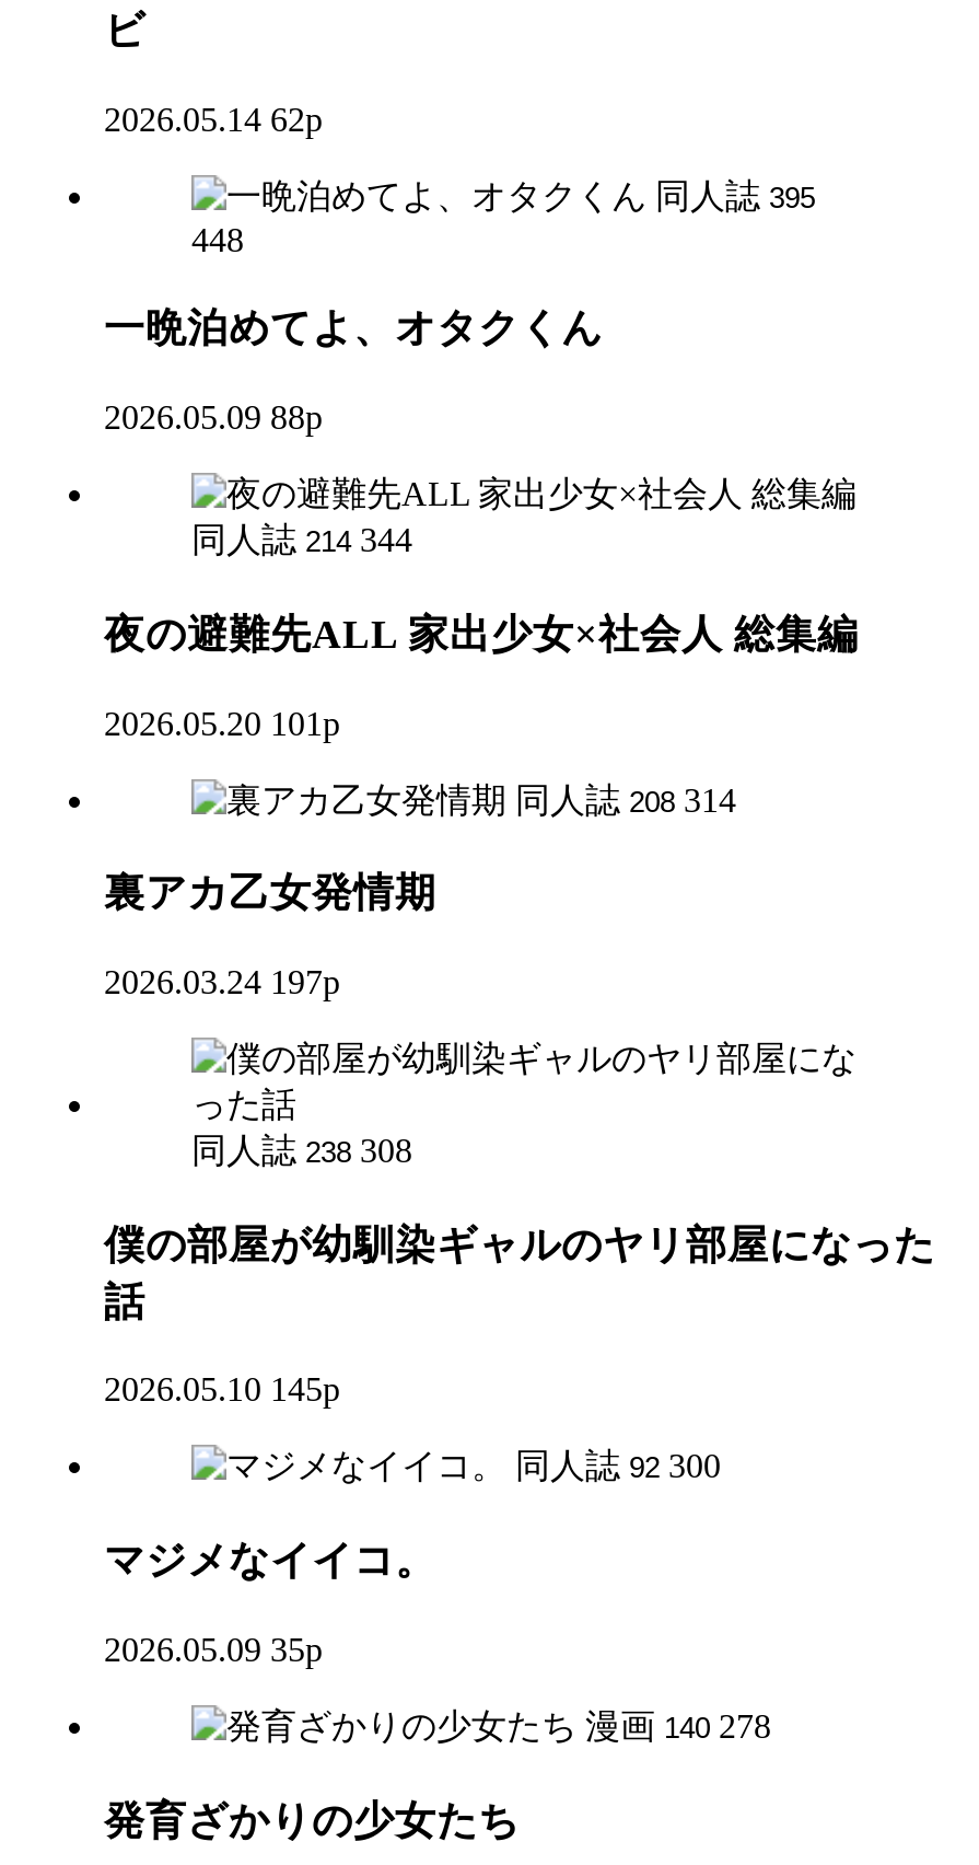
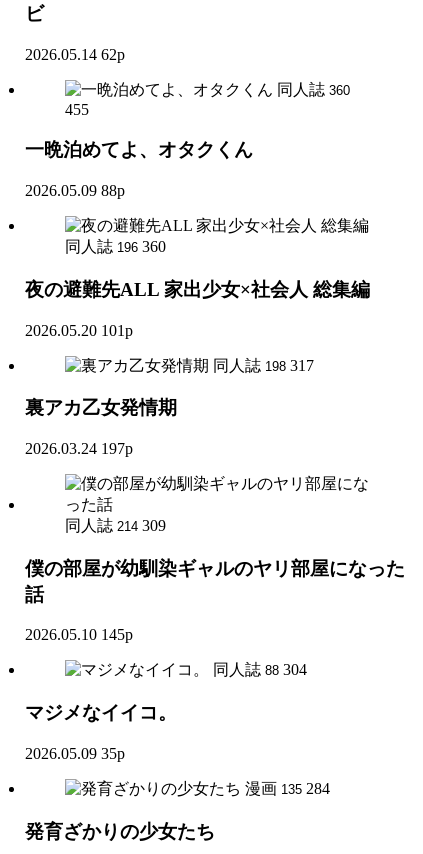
- 同人誌 395
+ 同人誌 360

- 448
+ 455

- 同人誌 214 344
+ 同人誌 196 360

- 同人誌 208 314
+ 同人誌 198 317

- 同人誌 238 308
+ 同人誌 214 309

- 同人誌 92 300
+ 同人誌 88 304

- 漫画 140 278
+ 漫画 135 284
